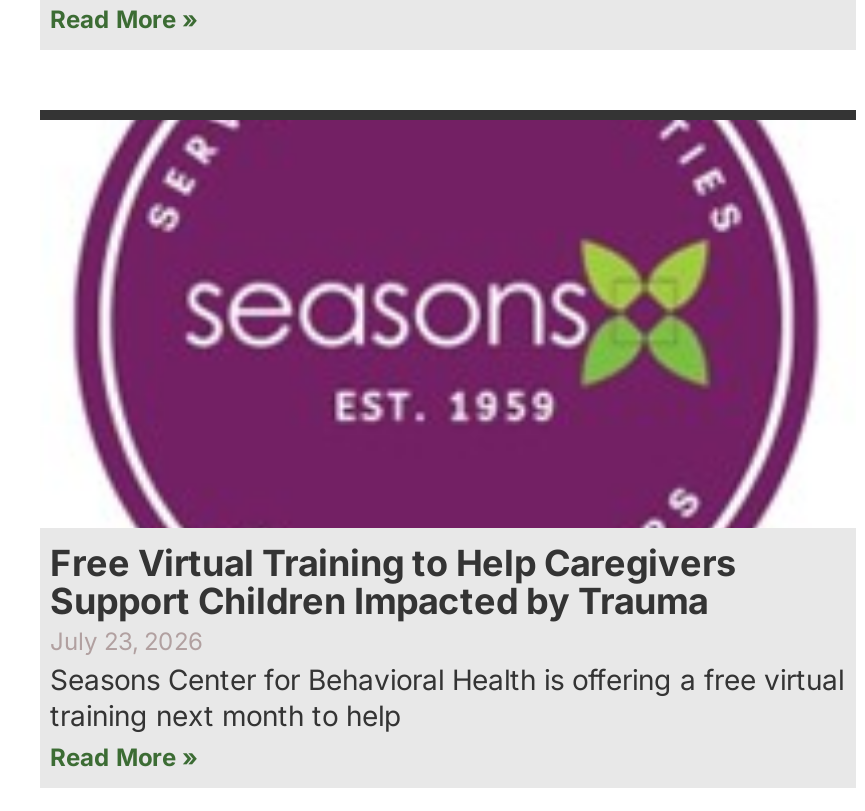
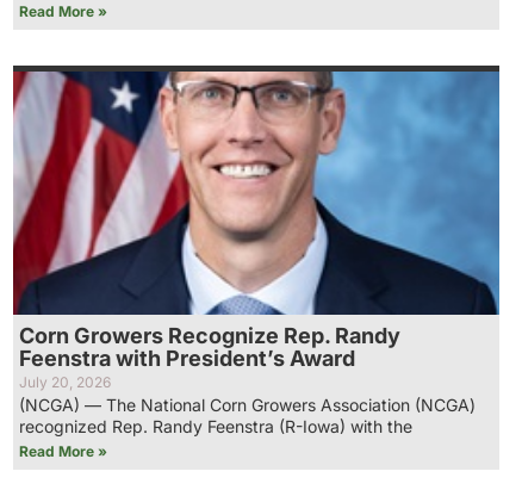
- [image]
- Free Virtual Training to Help Caregivers
- Support Children Impacted by Trauma
- July 23, 2026
- Seasons Center for Behavioral Health is offering a free virtual
- training next month to help
+ [image]
+ Corn Growers Recognize Rep. Randy
+ Feenstra with President’s Award
+ July 20, 2026
+ (NCGA) — The National Corn Growers Association (NCGA)
+ recognized Rep. Randy Feenstra (R-Iowa) with the
